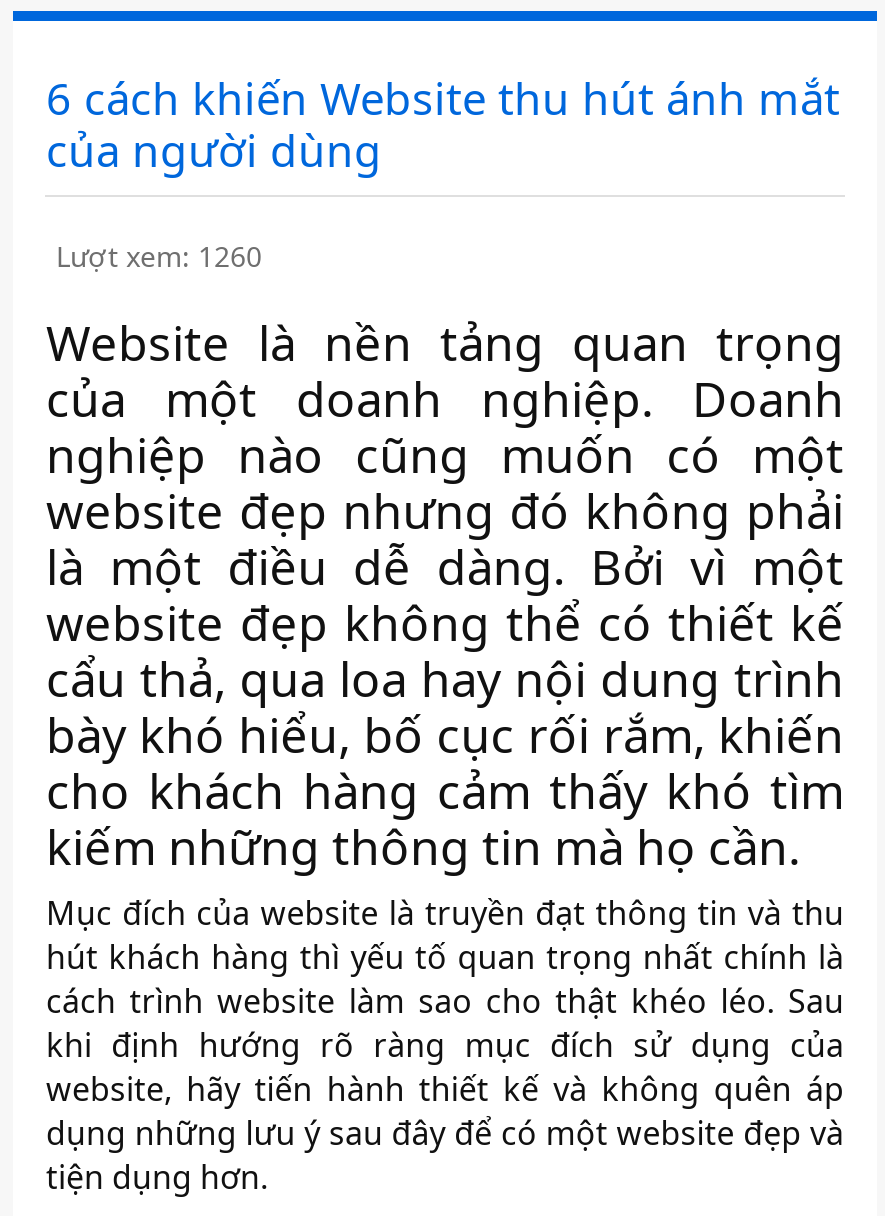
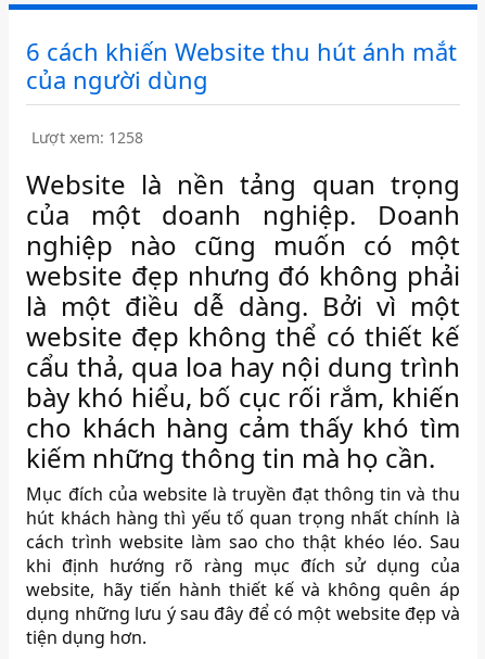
- Lượt xem: 1260
+ Lượt xem: 1258
